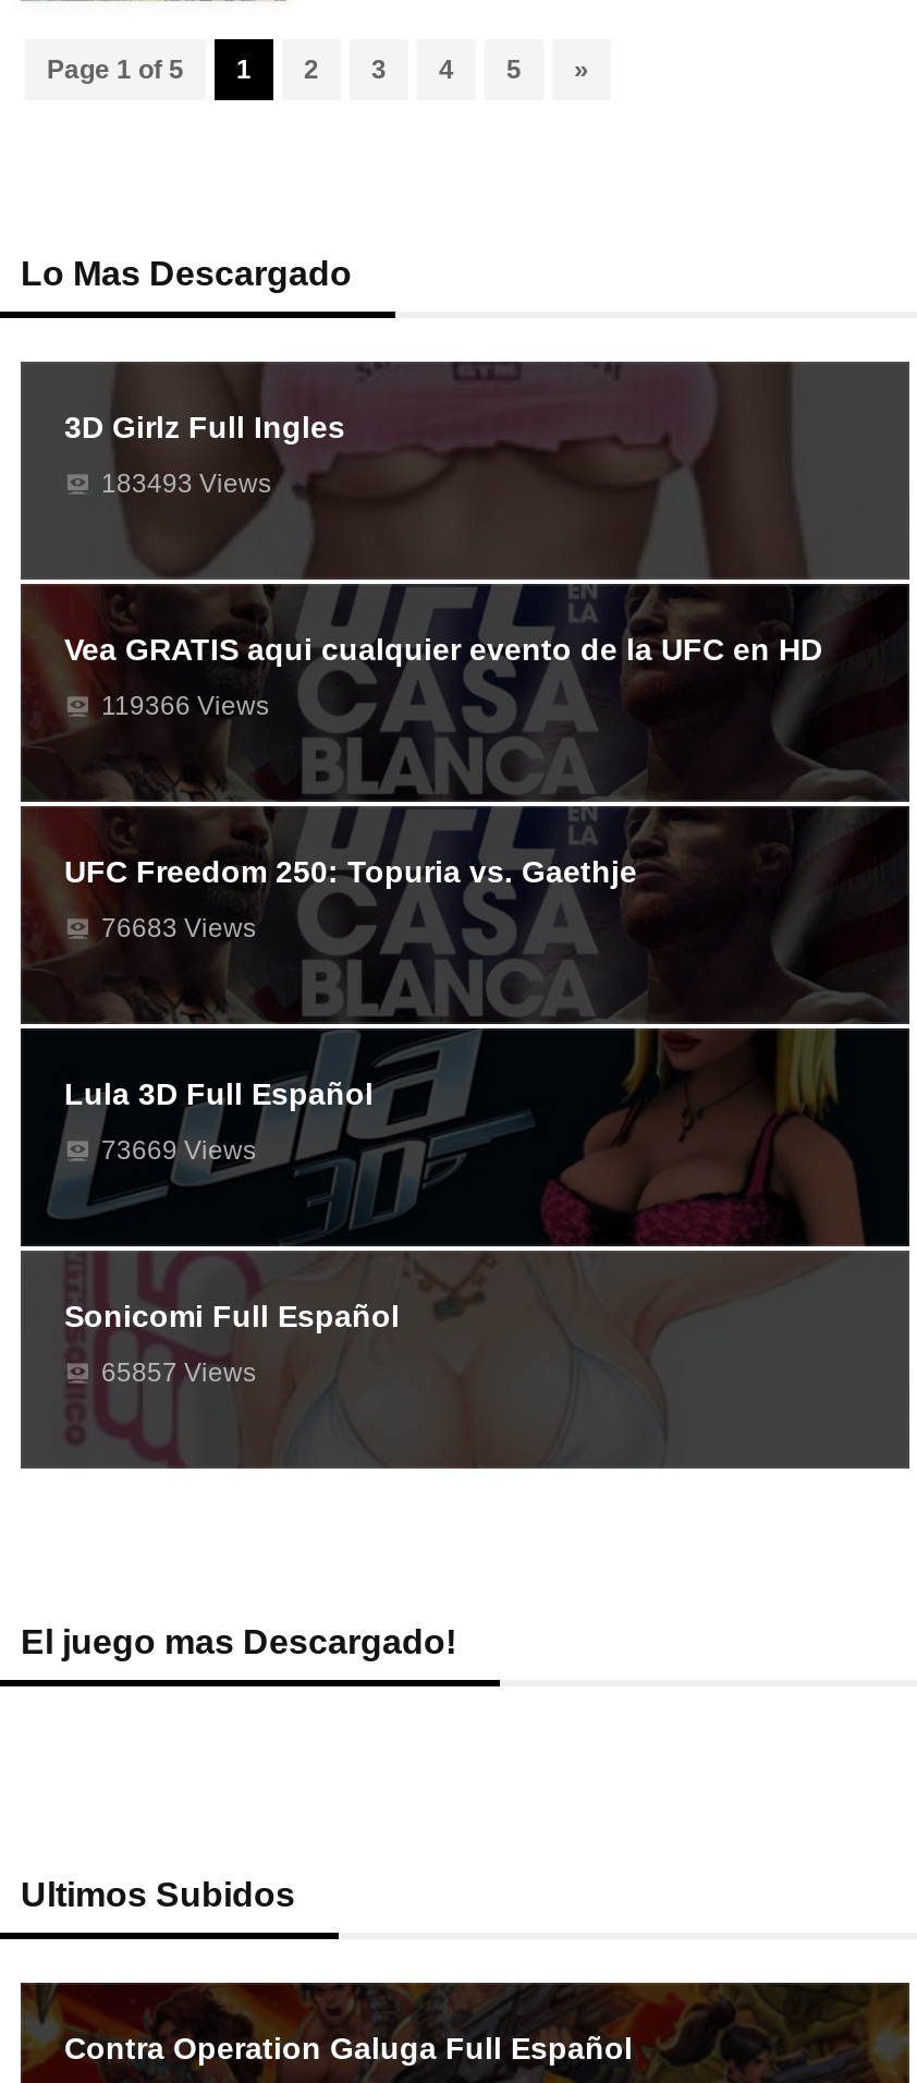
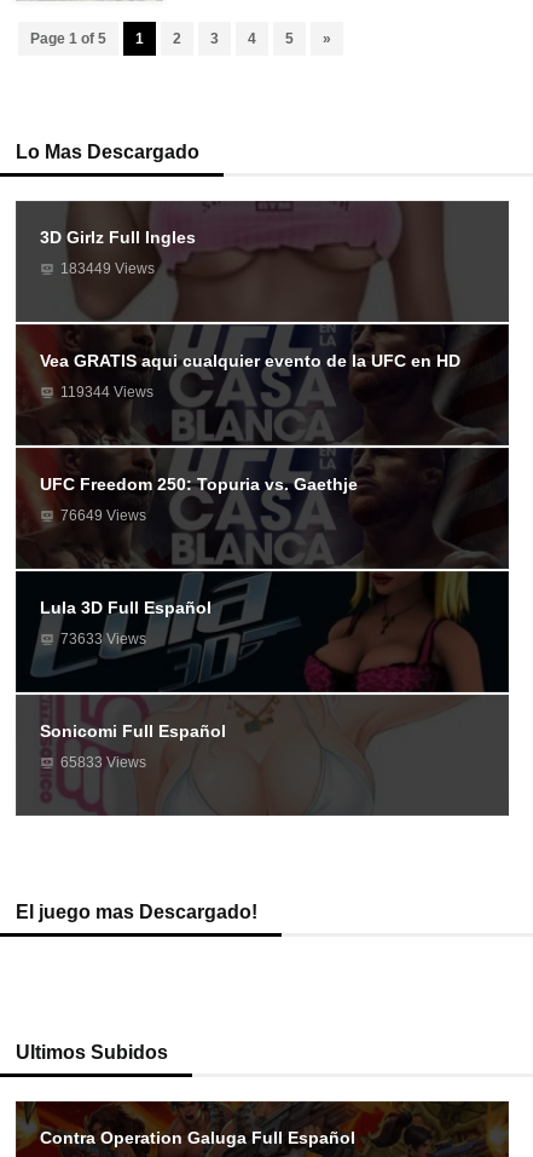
- 183493 Views
+ 183449 Views

- 119366 Views
+ 119344 Views

- 76683 Views
+ 76649 Views

- 73669 Views
+ 73633 Views

- 65857 Views
+ 65833 Views
